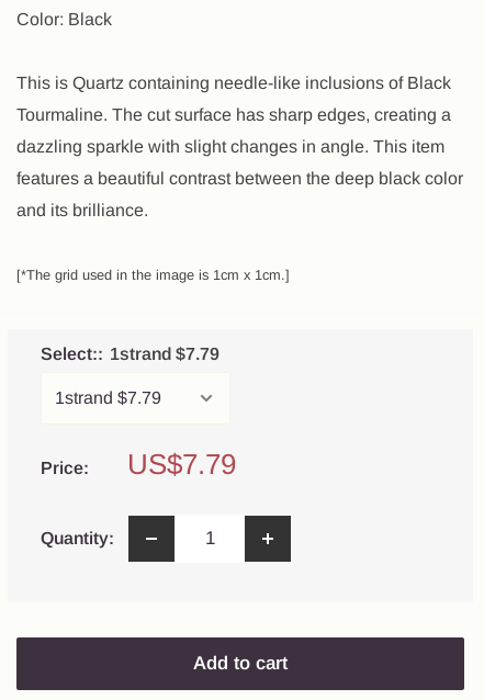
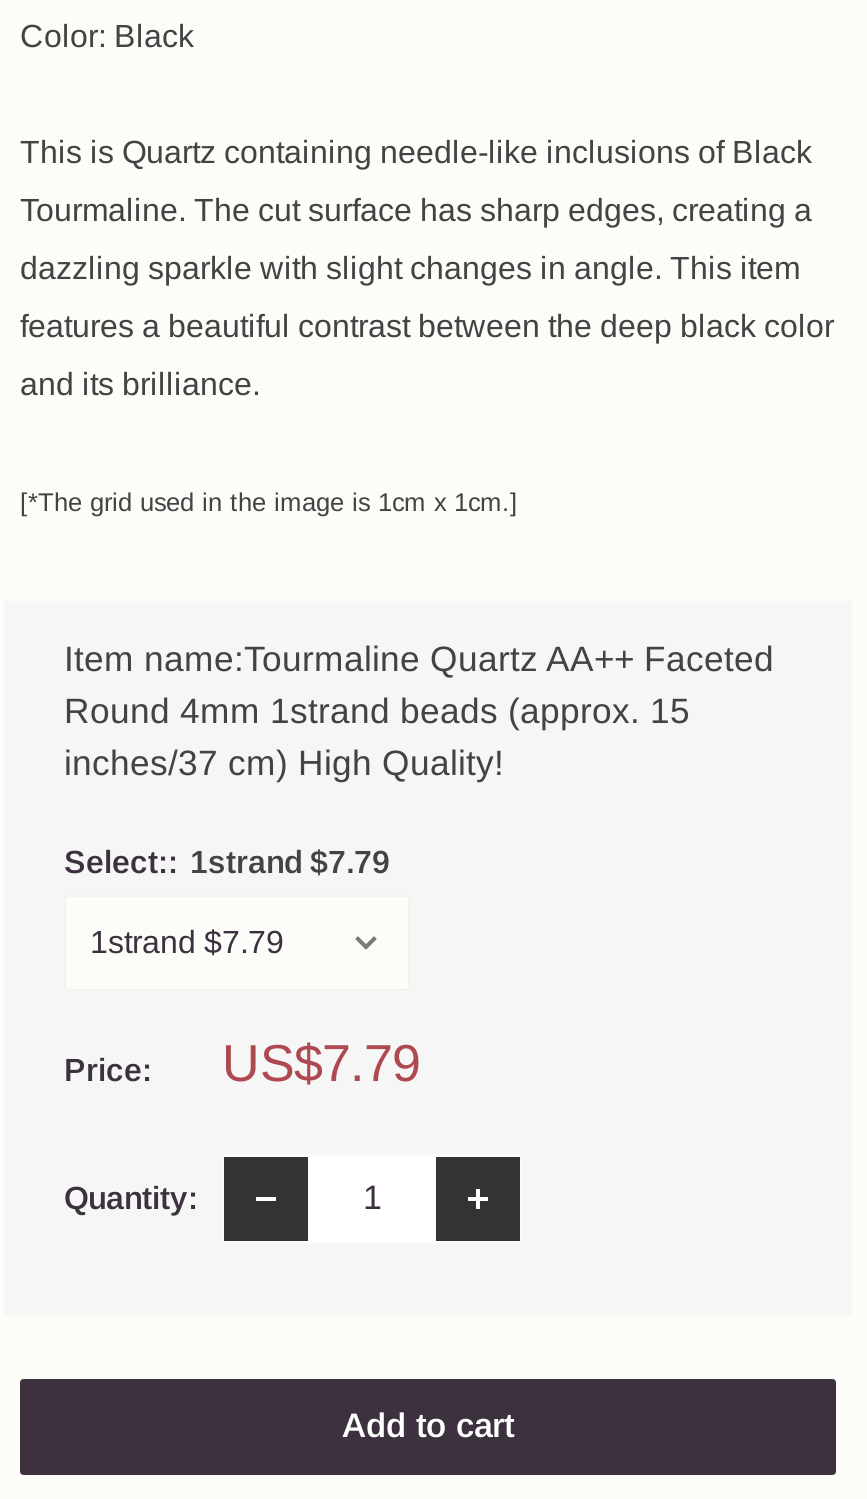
+ Item name:Tourmaline Quartz AA++ Faceted
+ Round 4mm 1strand beads (approx. 15
+ inches/37 cm) High Quality!
